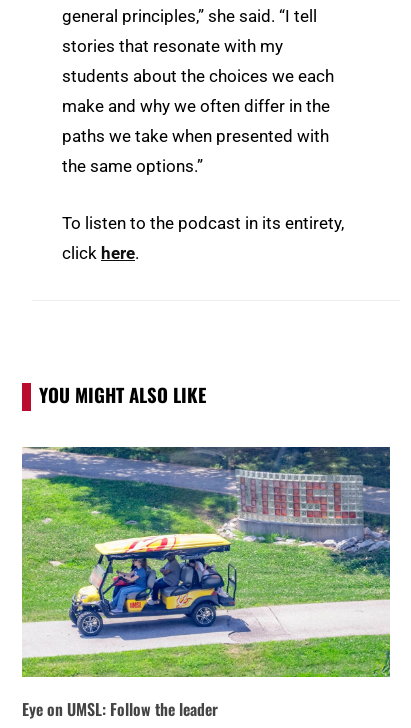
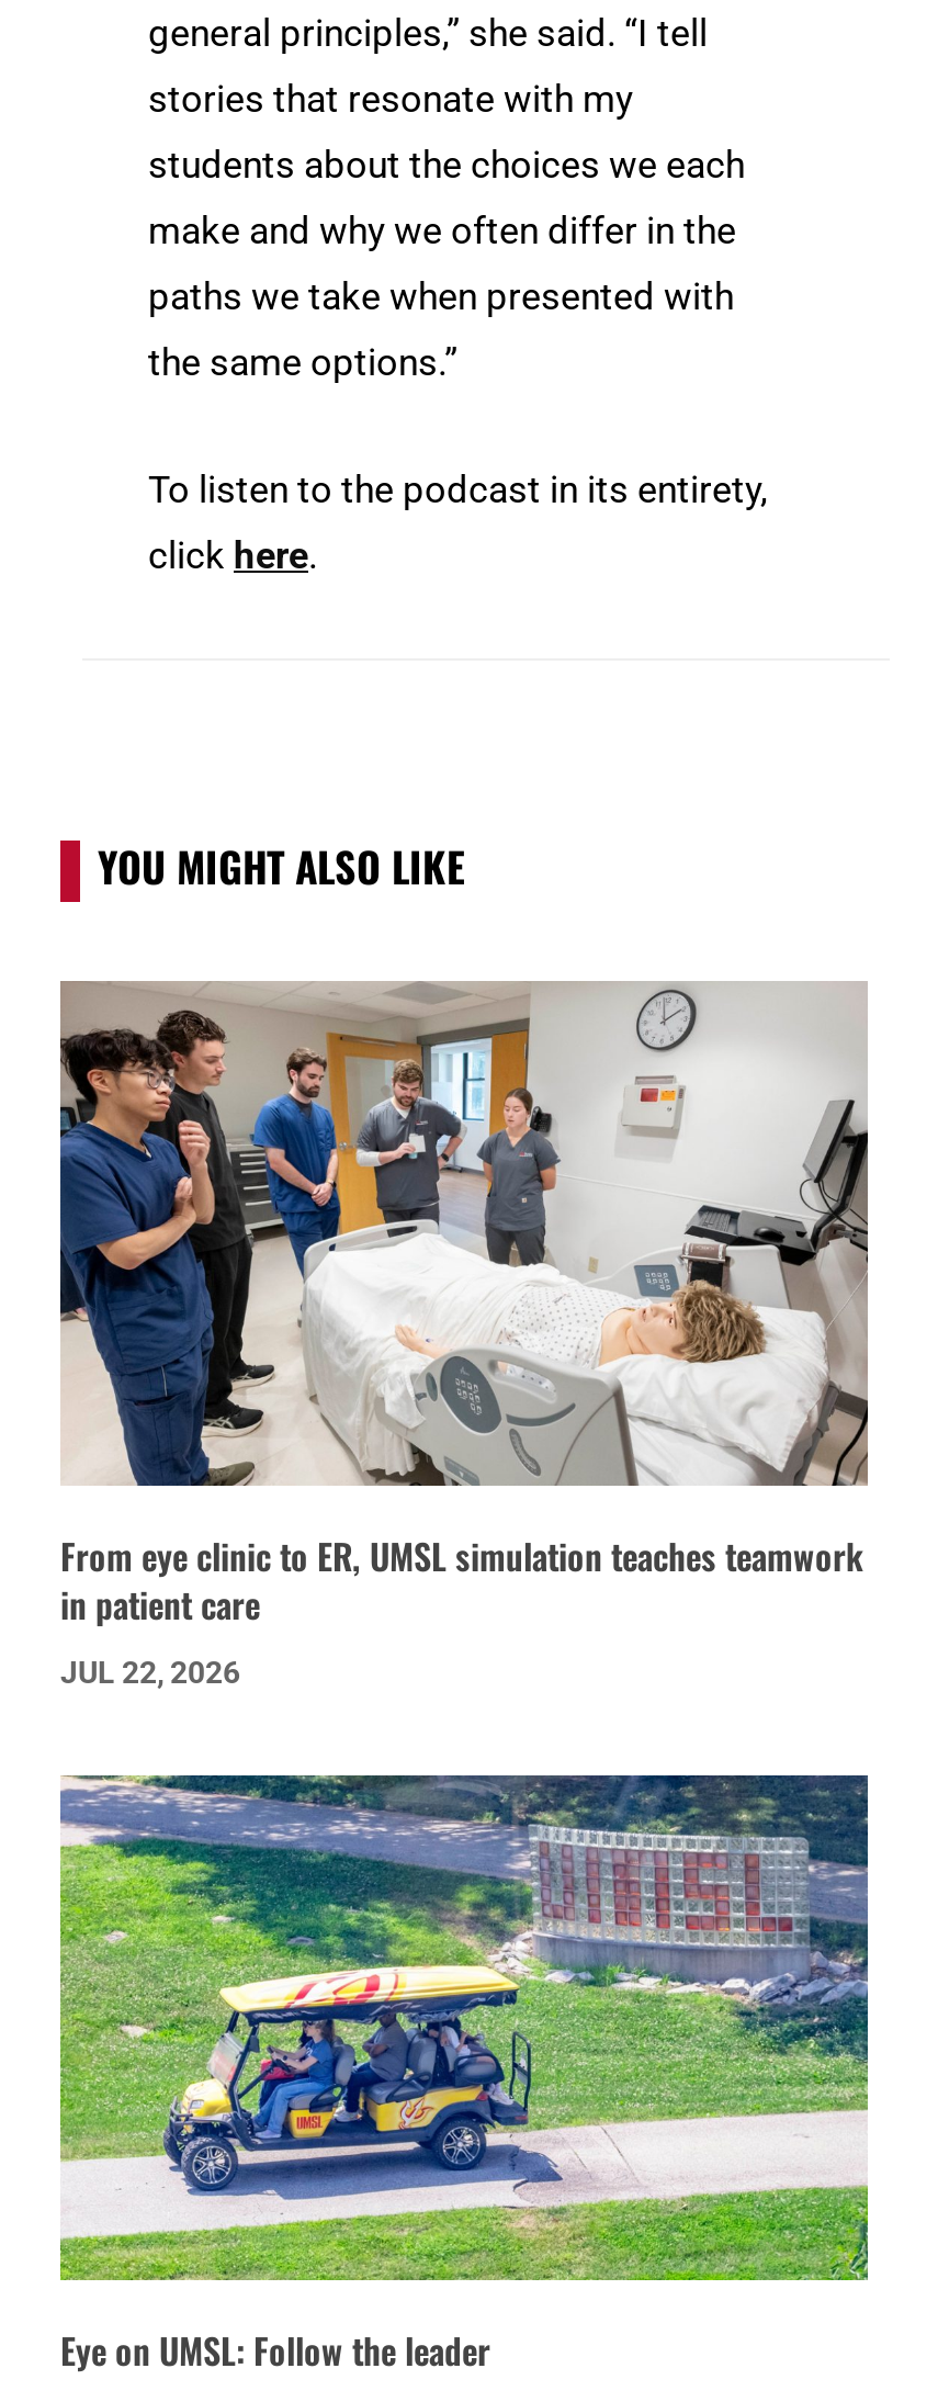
+ [image]
+ From eye clinic to ER, UMSL simulation teaches teamwork
+ in patient care
+ JUL 22, 2026
